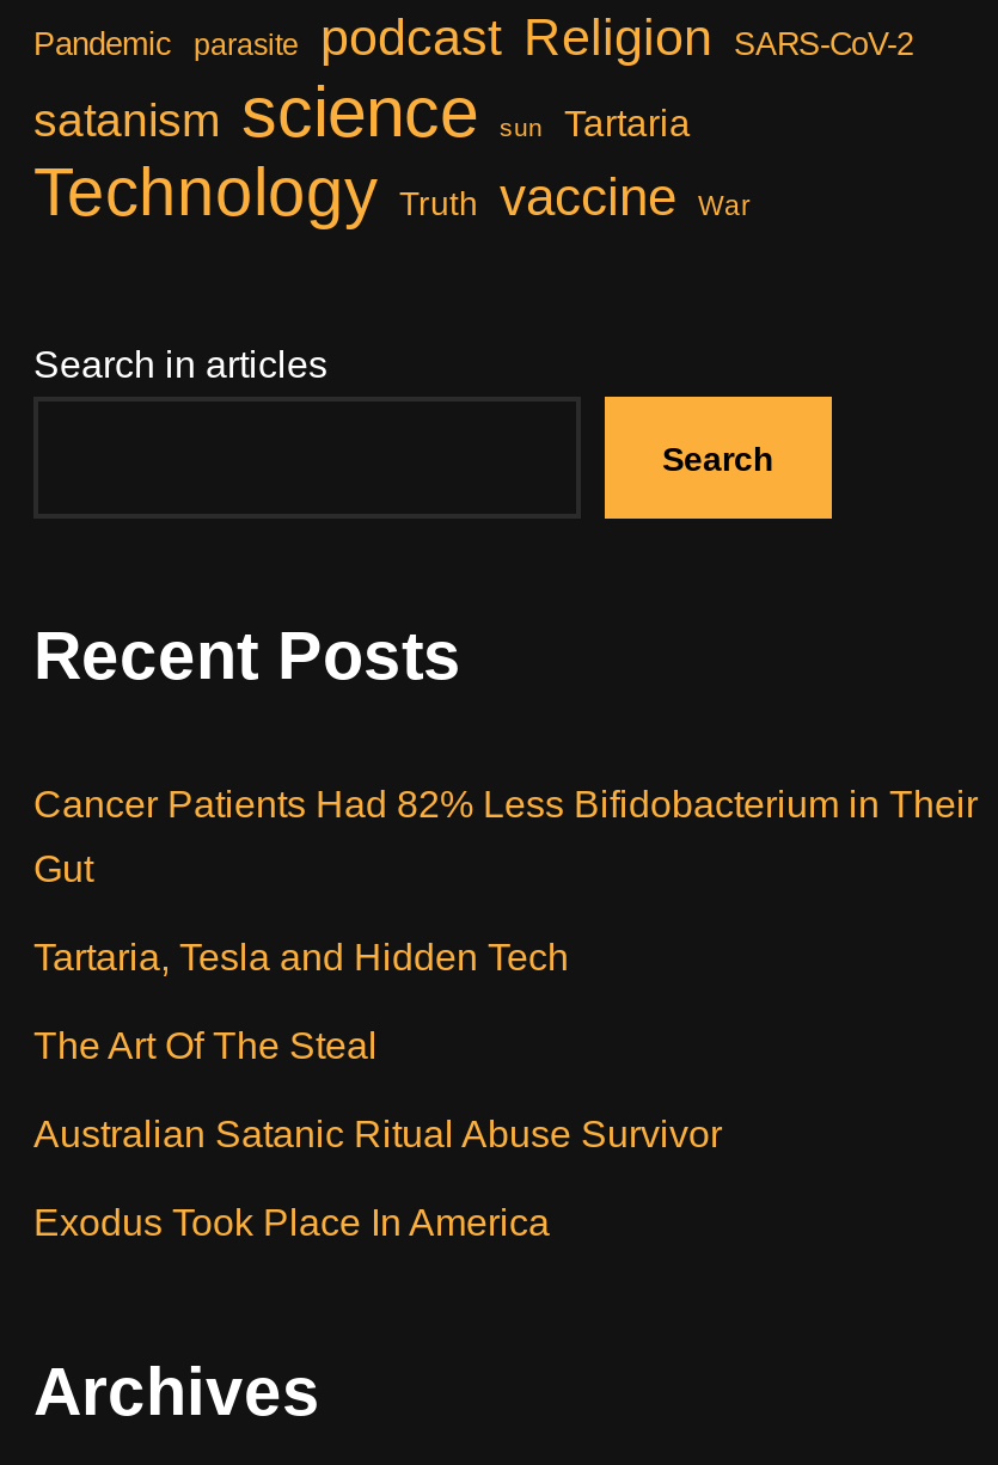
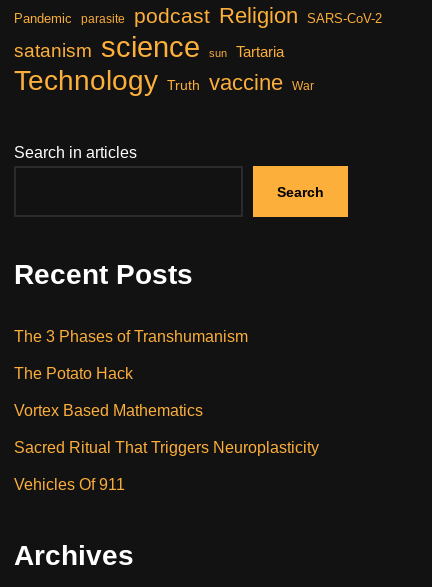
- Cancer Patients Had 82% Less Bifidobacterium in Their
- Gut
- Tartaria, Tesla and Hidden Tech
- The Art Of The Steal
- Australian Satanic Ritual Abuse Survivor
- Exodus Took Place In America
+ The 3 Phases of Transhumanism
+ The Potato Hack
+ Vortex Based Mathematics
+ Sacred Ritual That Triggers Neuroplasticity
+ Vehicles Of 911
